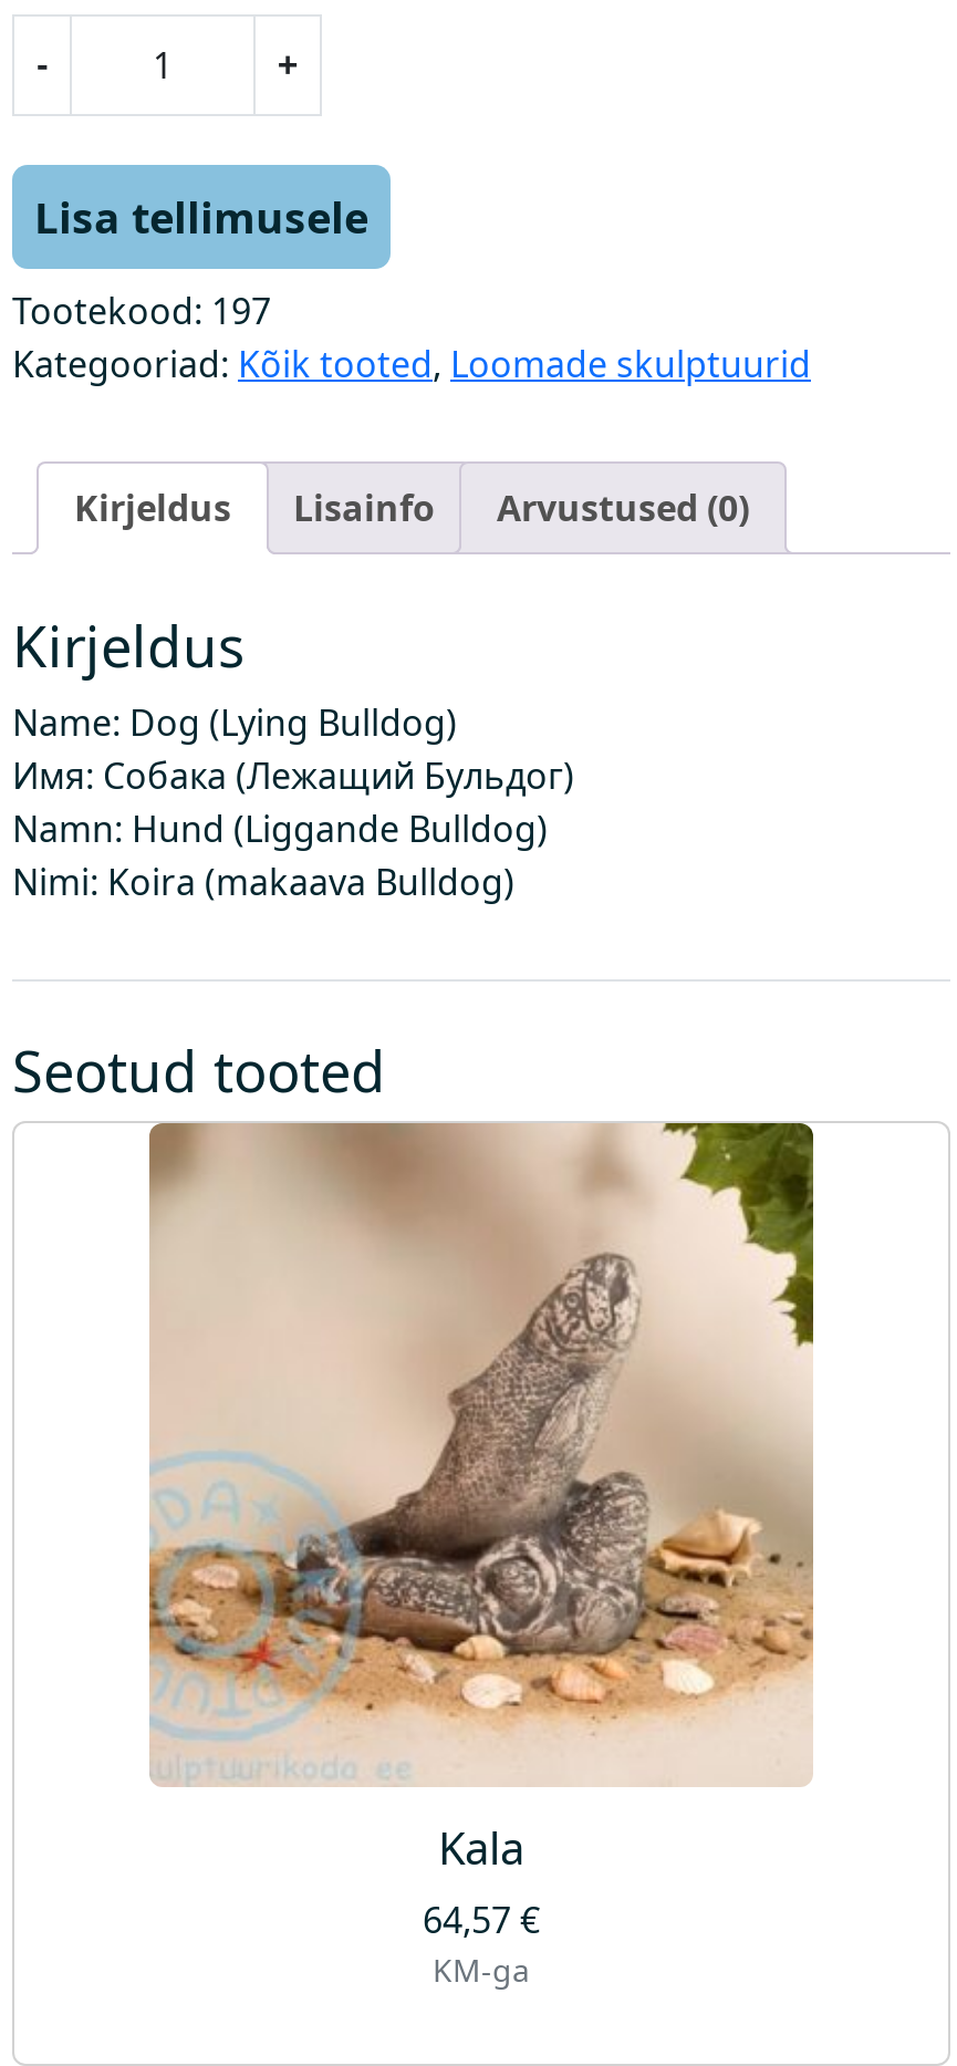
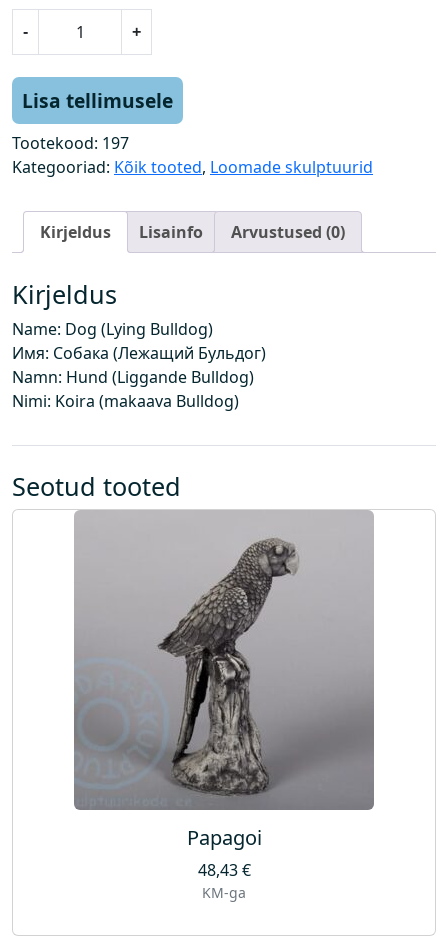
- [image]
- Kala
- 64,57 €
+ [image]
+ Papagoi
+ 48,43 €
